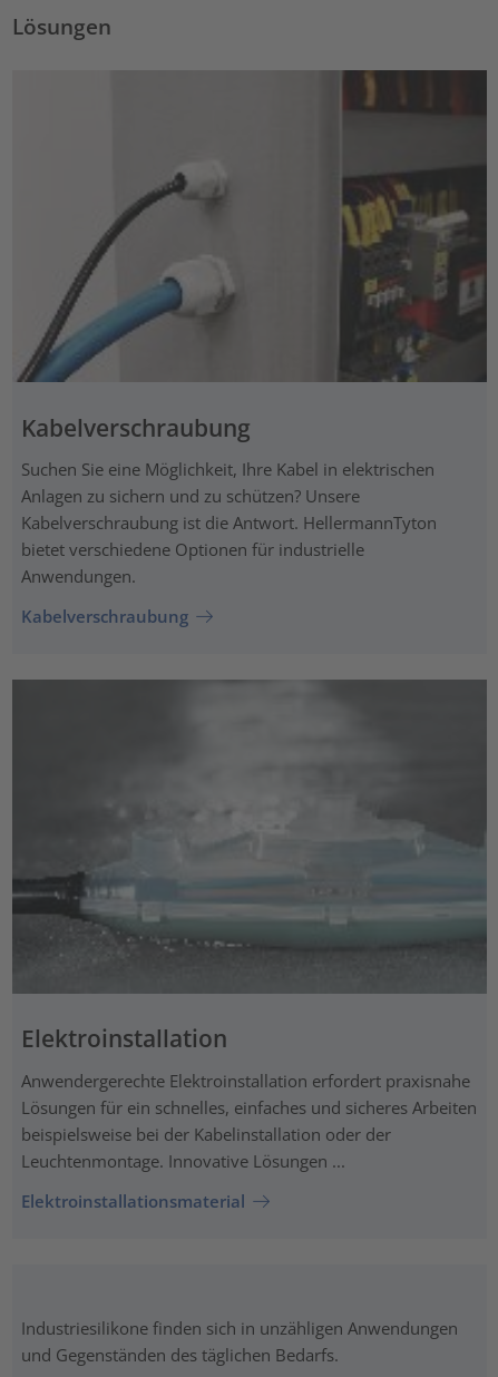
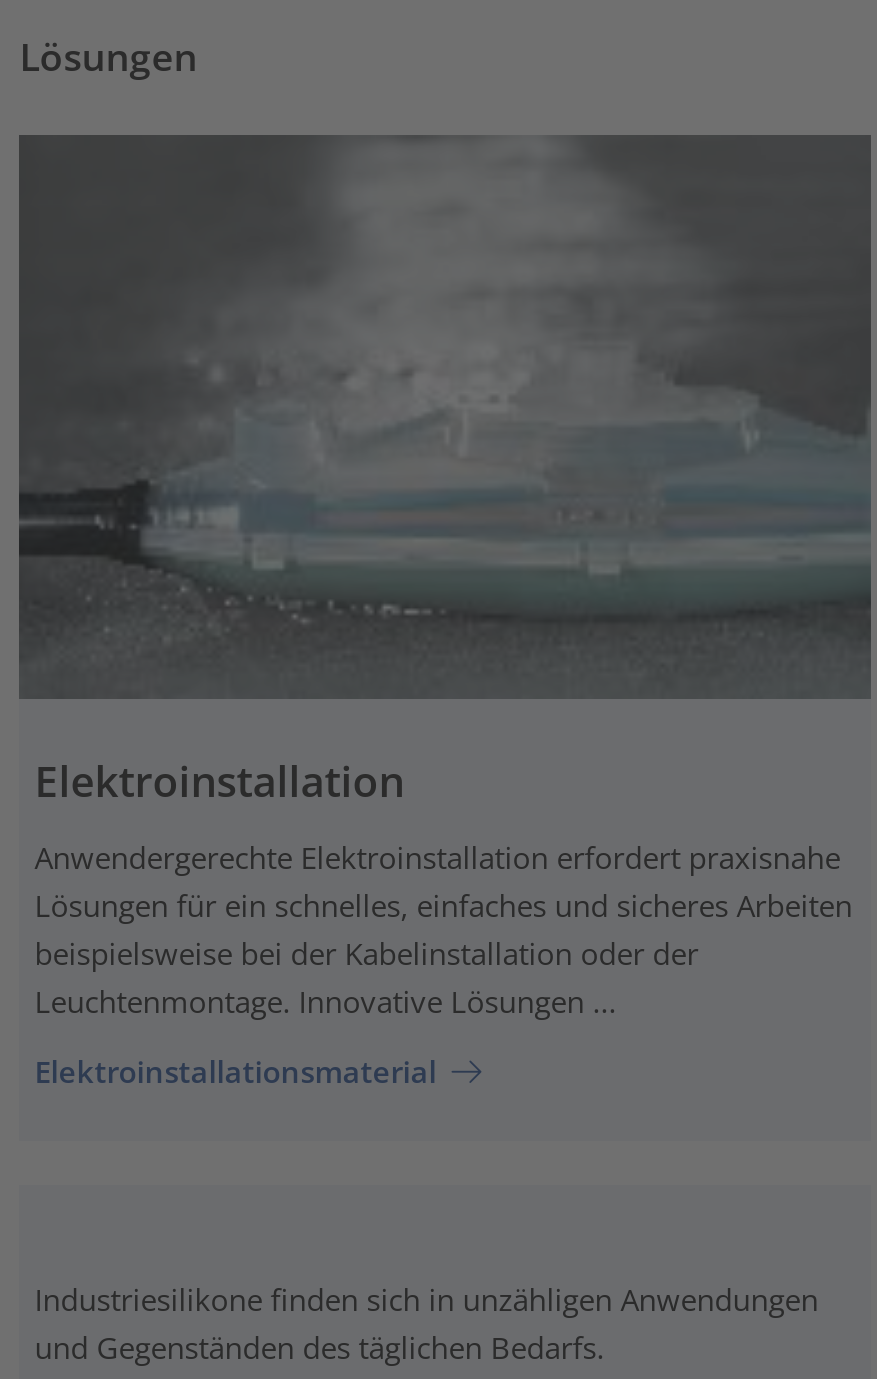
- [image]
- Kabelverschraubung
- Suchen Sie eine Möglichkeit, Ihre Kabel in elektrischen
- Anlagen zu sichern und zu schützen? Unsere
- Kabelverschraubung ist die Antwort. HellermannTyton
- bietet verschiedene Optionen für industrielle
- Anwendungen.
- Kabelverschraubung
